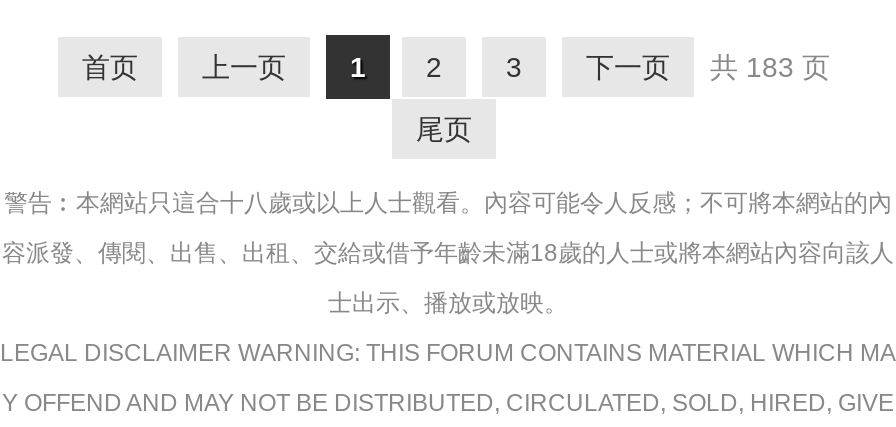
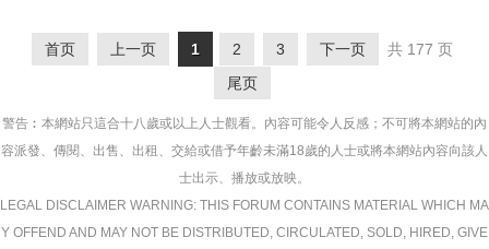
- 首页 上一页 1 2 3 下一页 共 183 页
+ 首页 上一页 1 2 3 下一页 共 177 页
